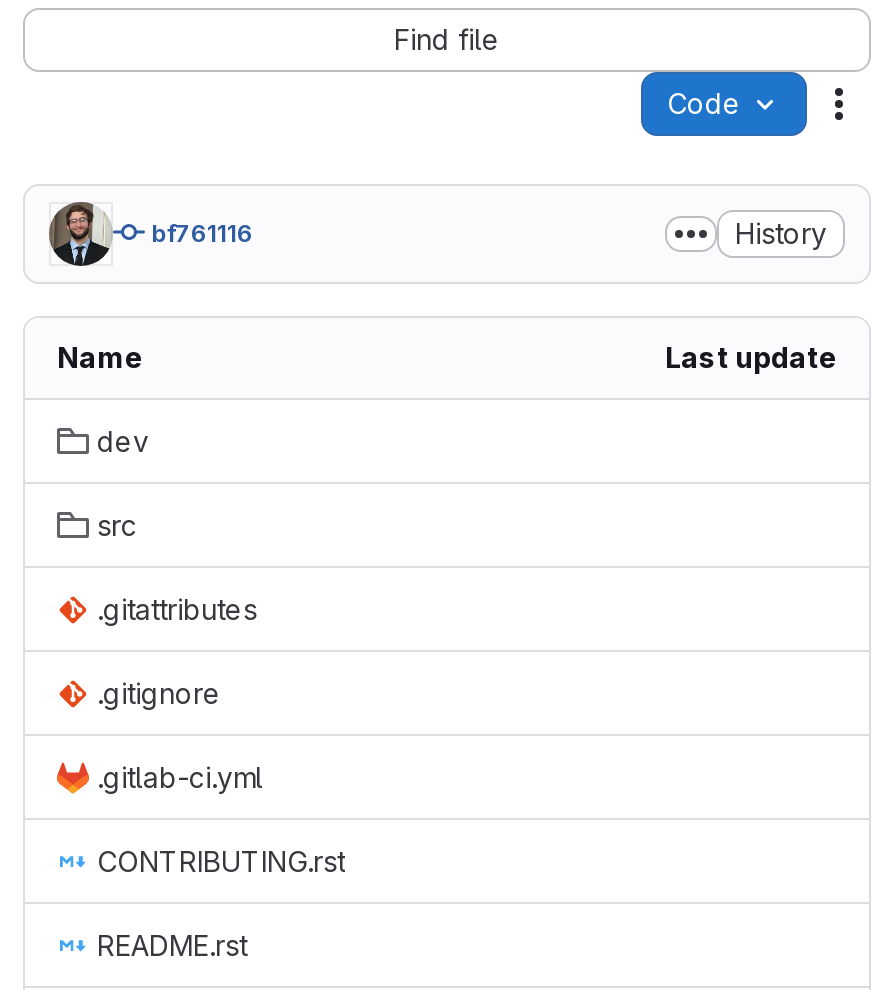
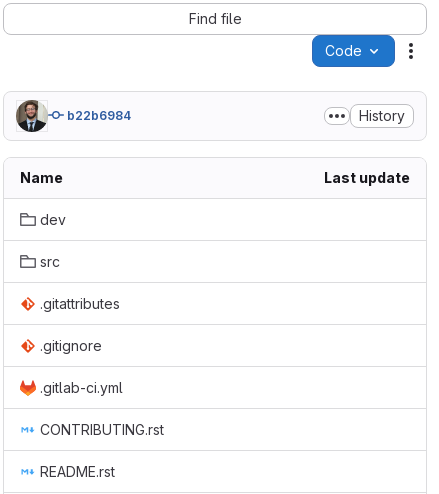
- bf761116
+ b22b6984
